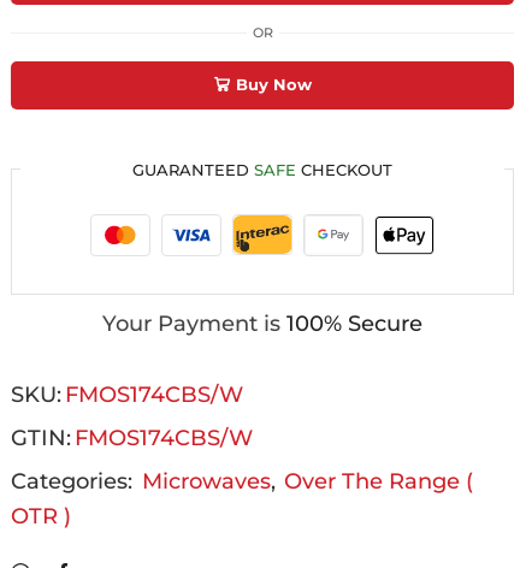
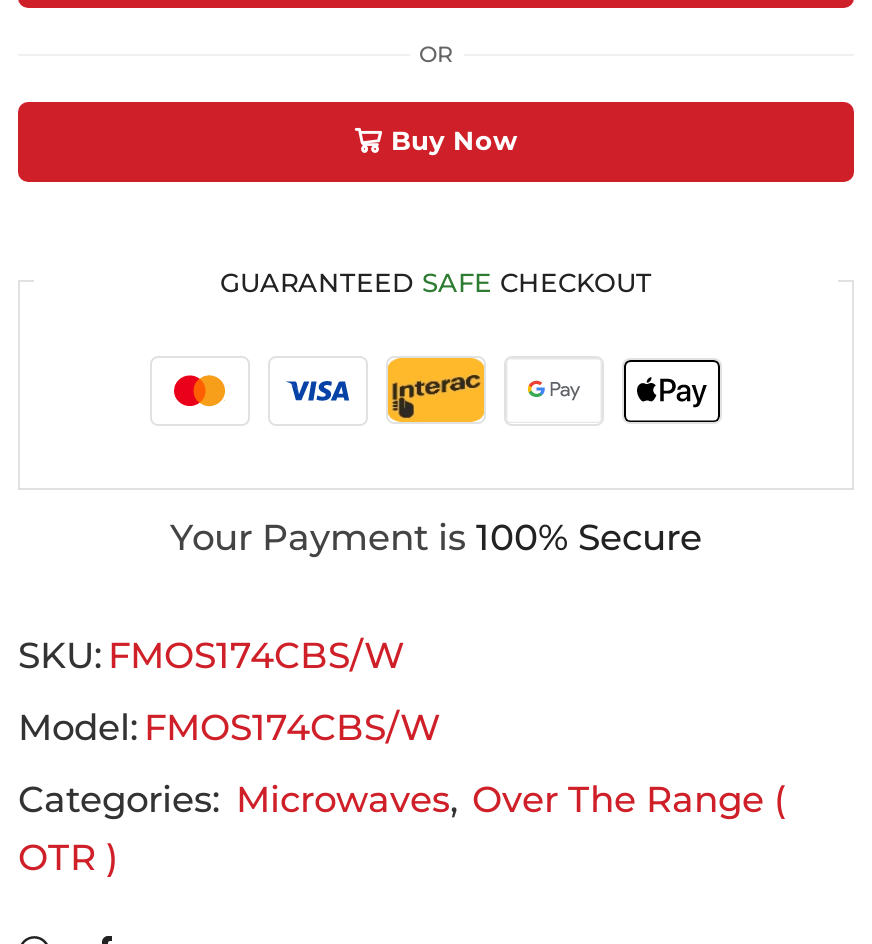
- GTIN: FMOS174CBS/W
+ Model: FMOS174CBS/W
